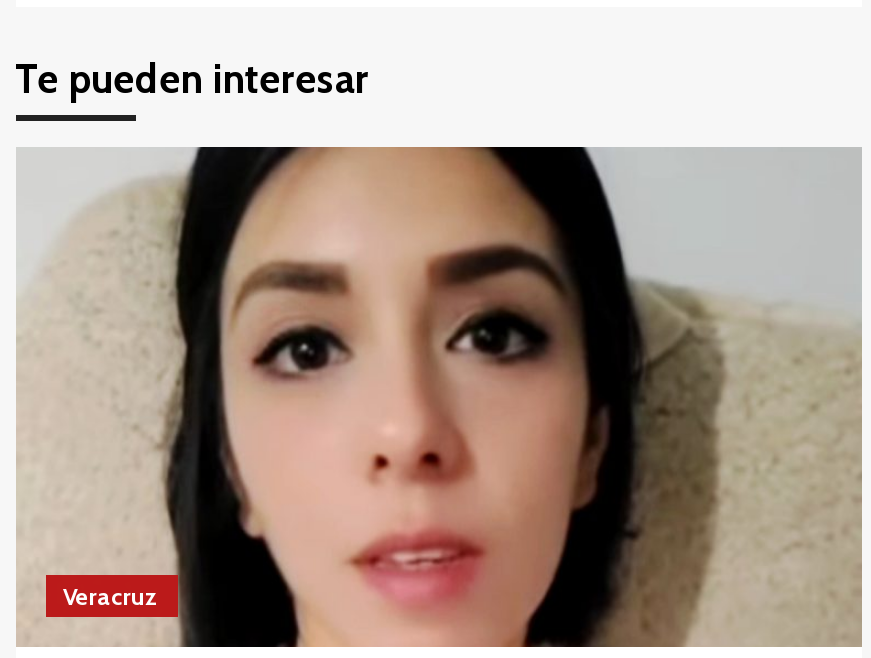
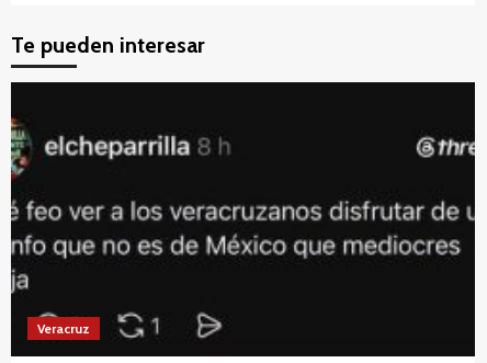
- [image]
+ [image]
